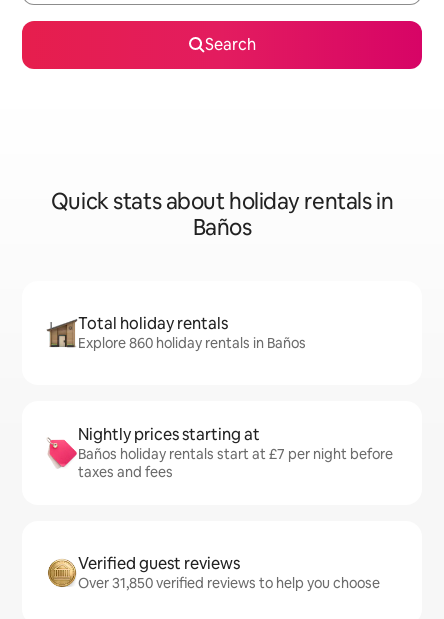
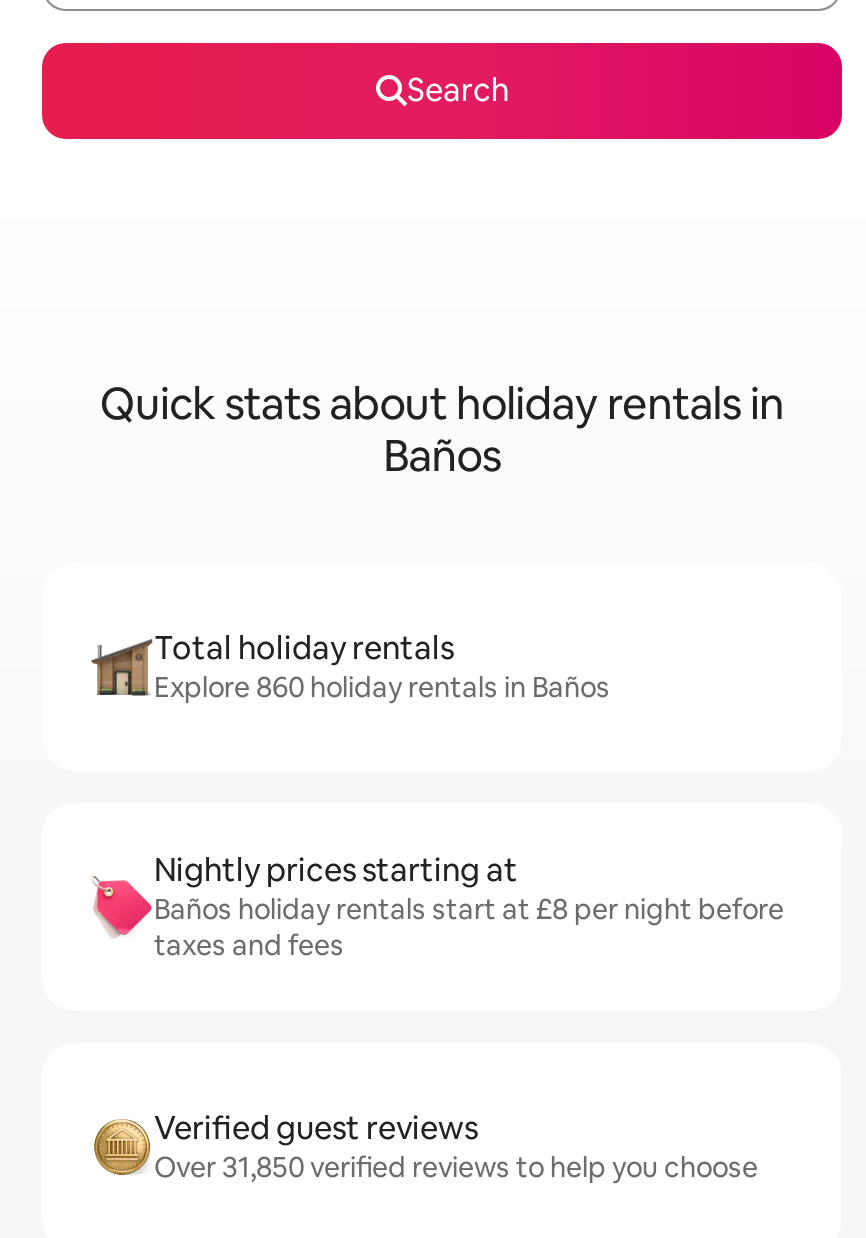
- Baños holiday rentals start at £7 per night before
+ Baños holiday rentals start at £8 per night before
